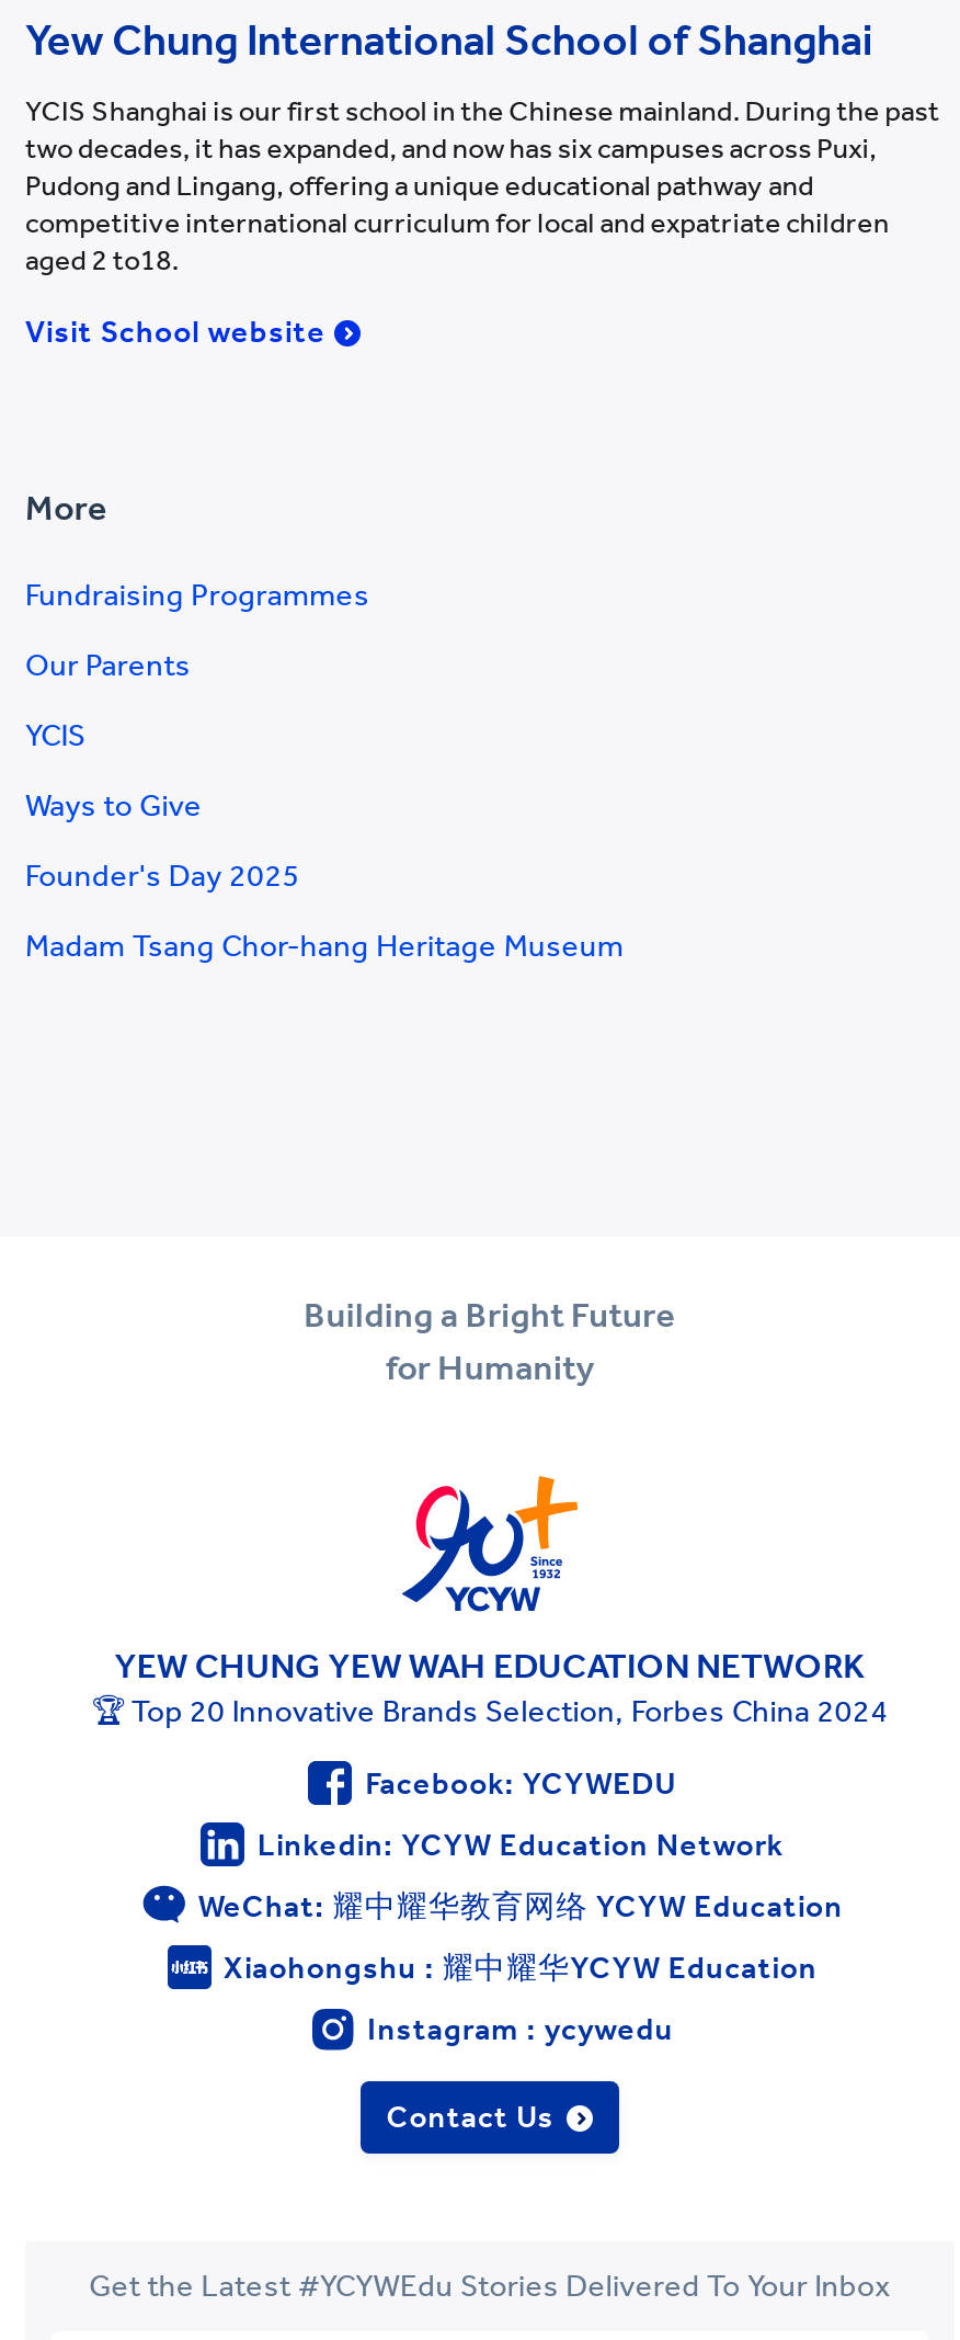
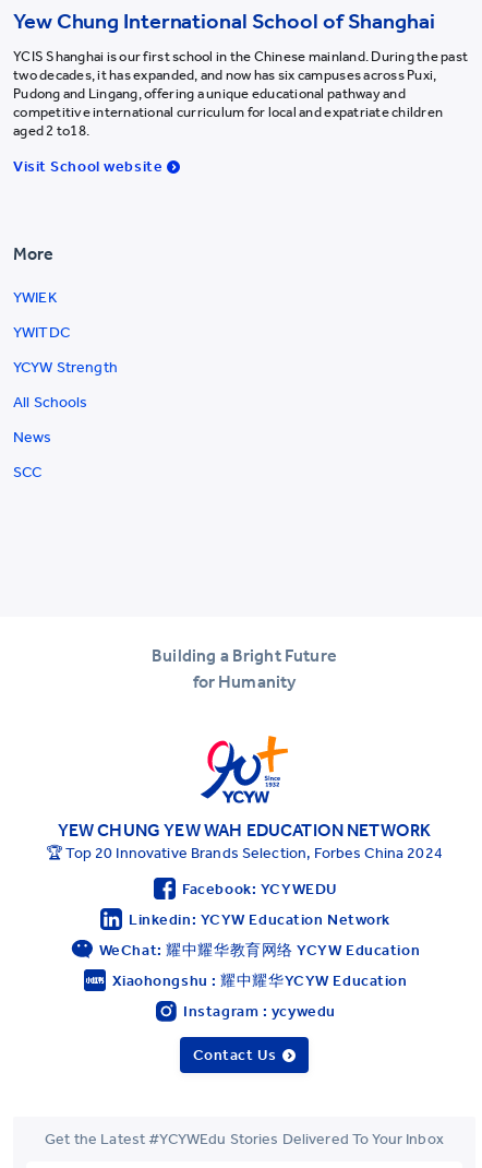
- Fundraising Programmes
+ YWIEK

- Our Parents
+ YWITDC

- YCIS
+ YCYW Strength

- Ways to Give
+ All Schools

- Founder's Day 2025
+ News

- Madam Tsang Chor-hang Heritage Museum
+ SCC
